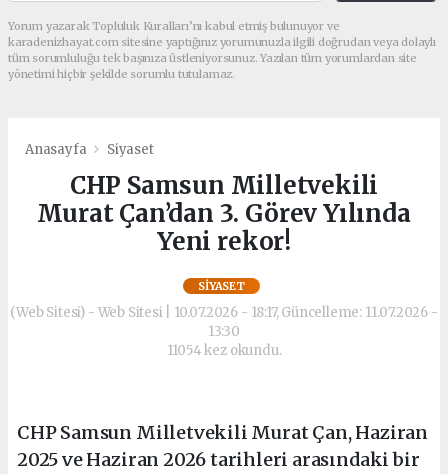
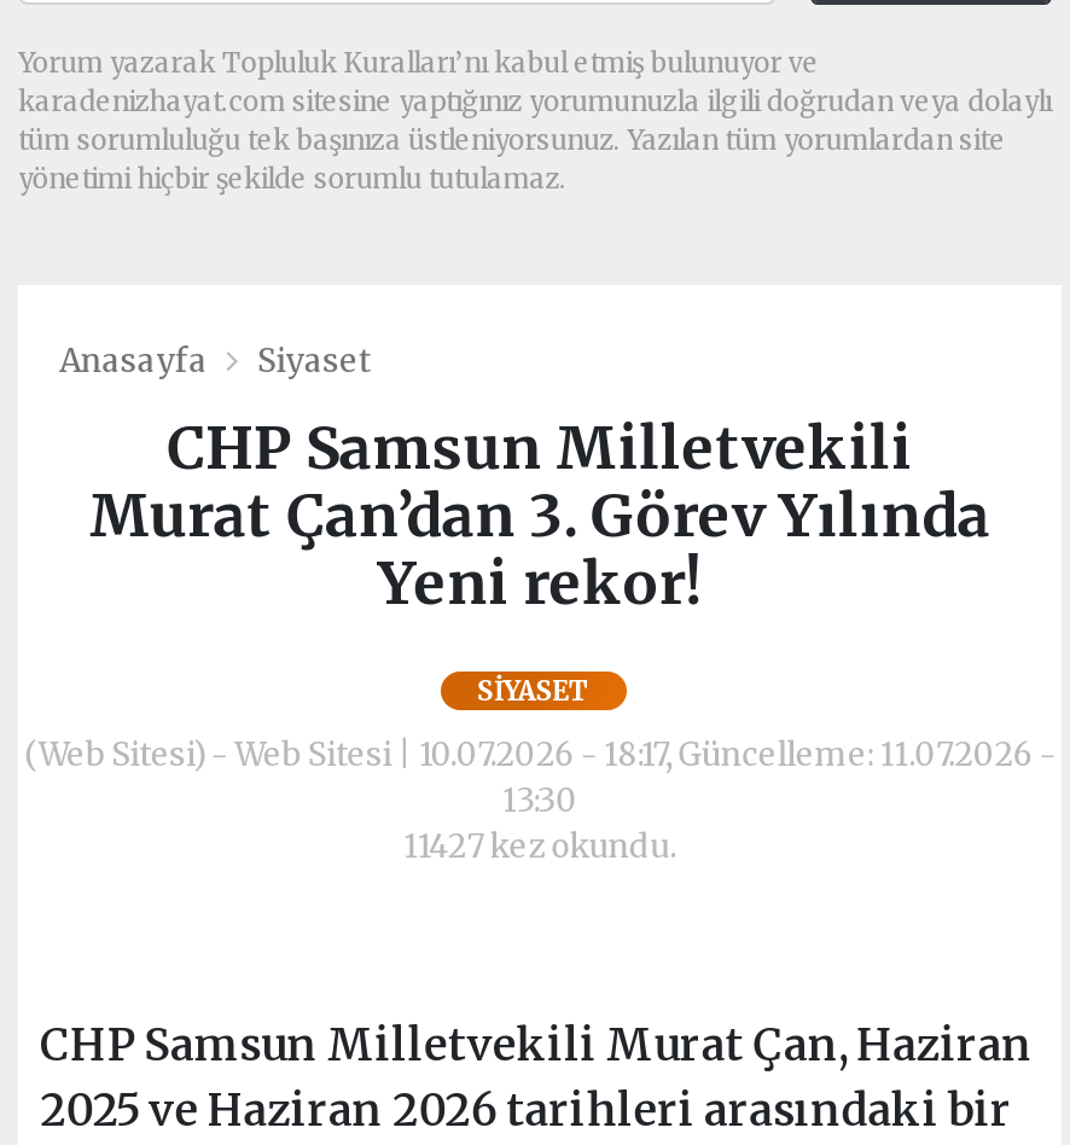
- 11054 kez okundu.
+ 11427 kez okundu.
